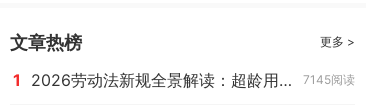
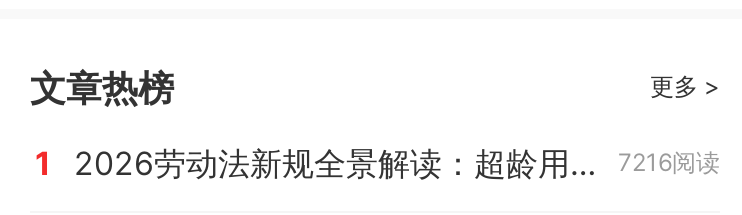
- 7145阅读
+ 7216阅读
